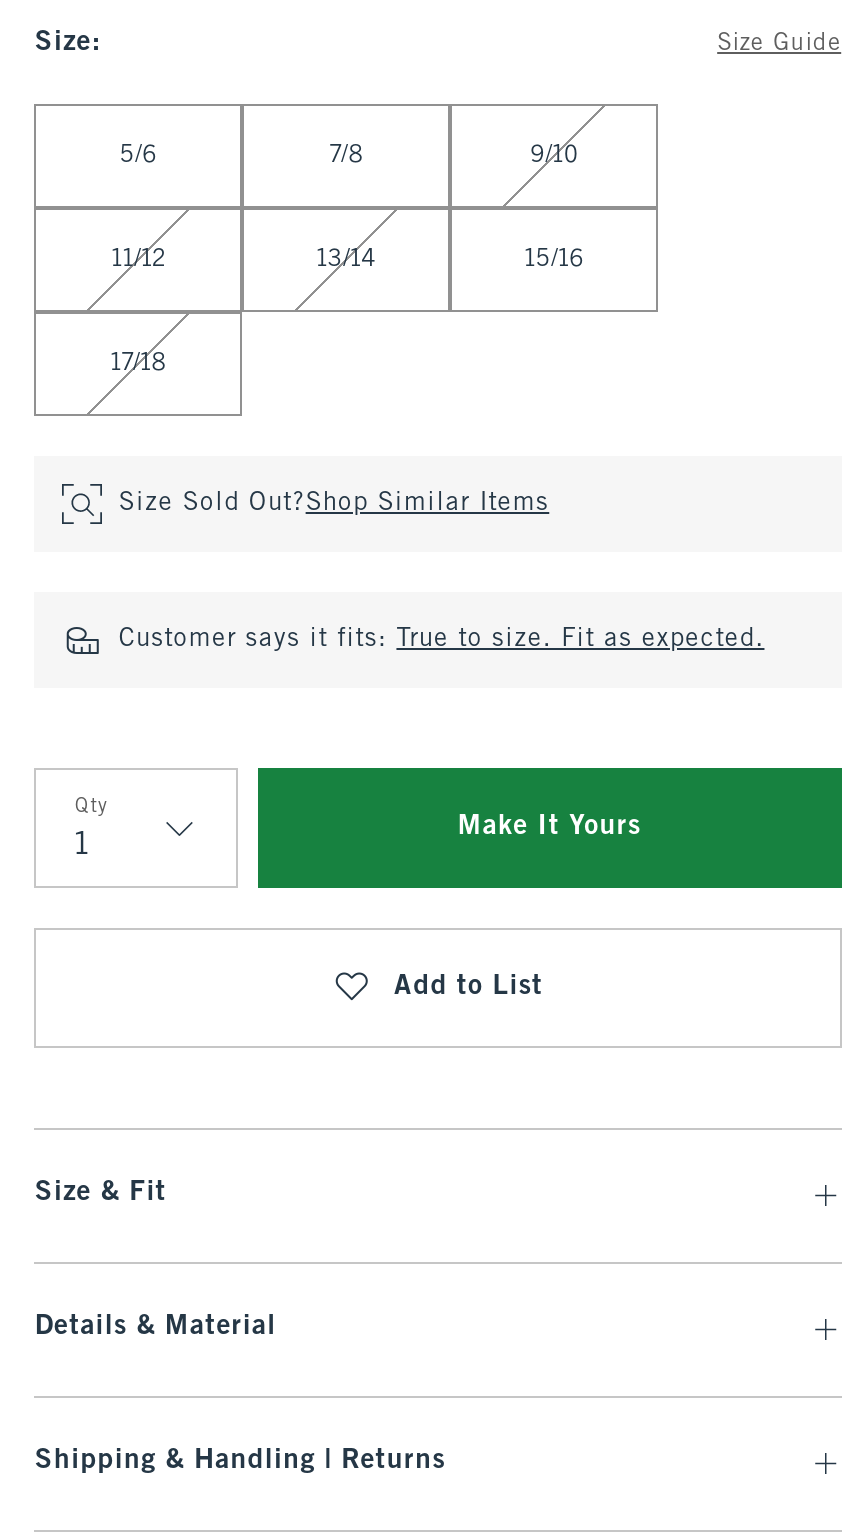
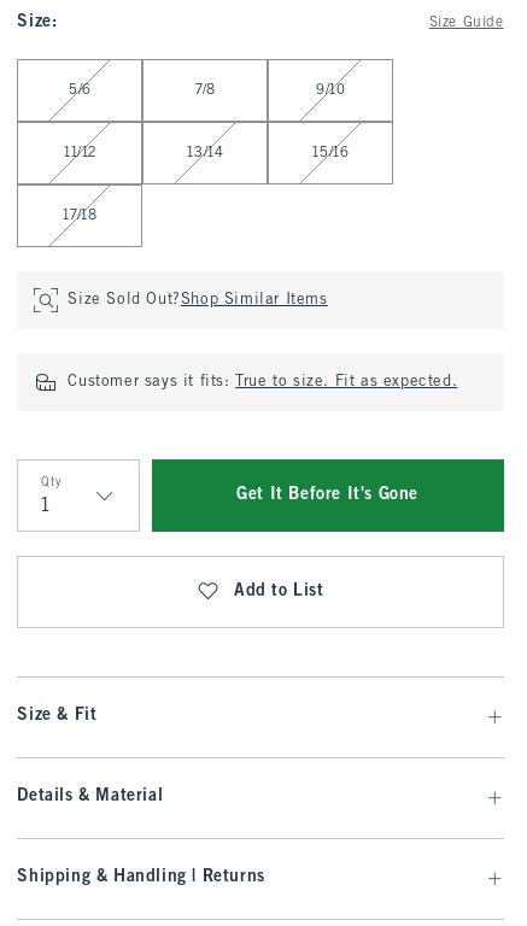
- Make It Yours
+ Get It Before It's Gone
